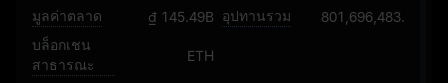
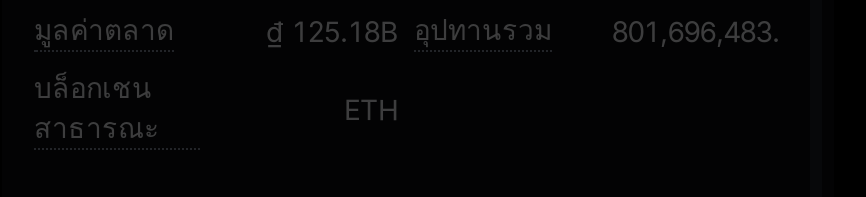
- ₫ 145.49B อุปทานรวม
+ ₫ 125.18B อุปทานรวม
